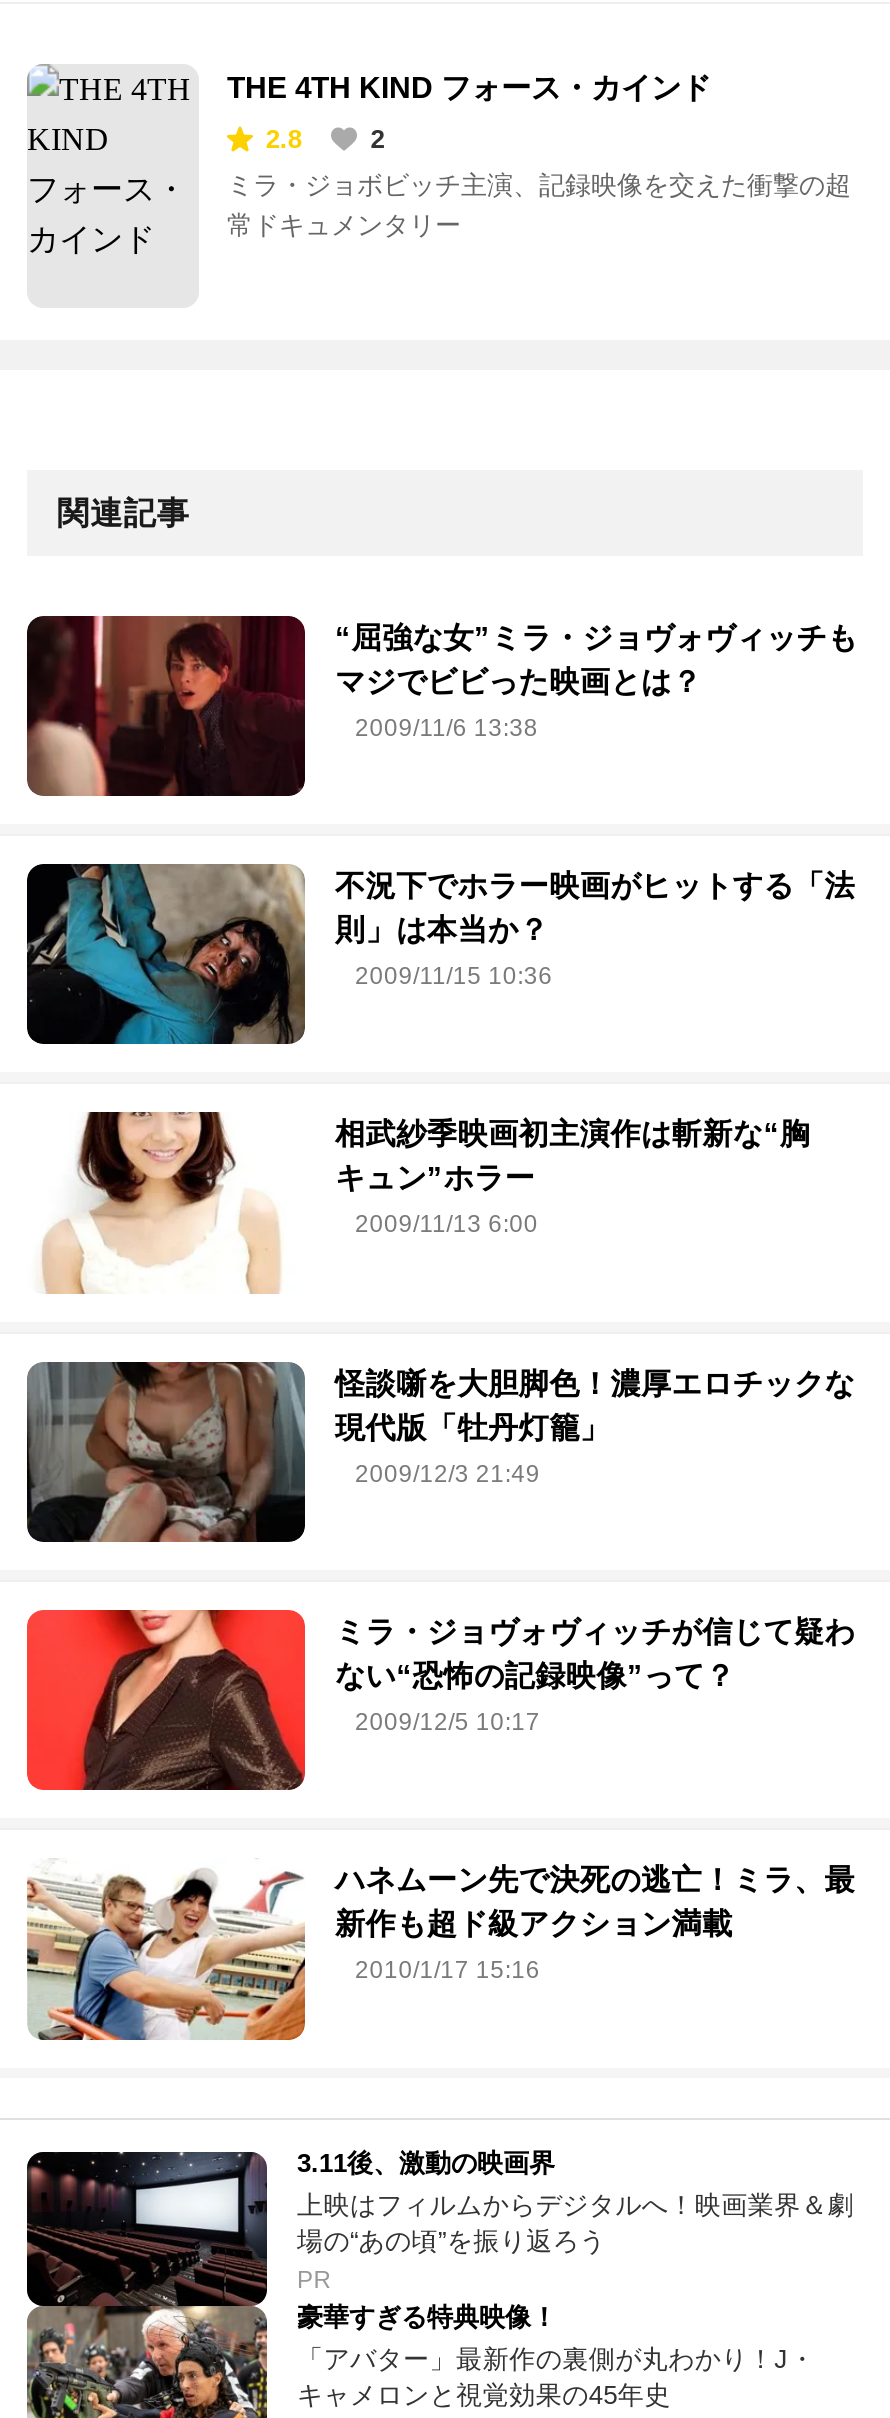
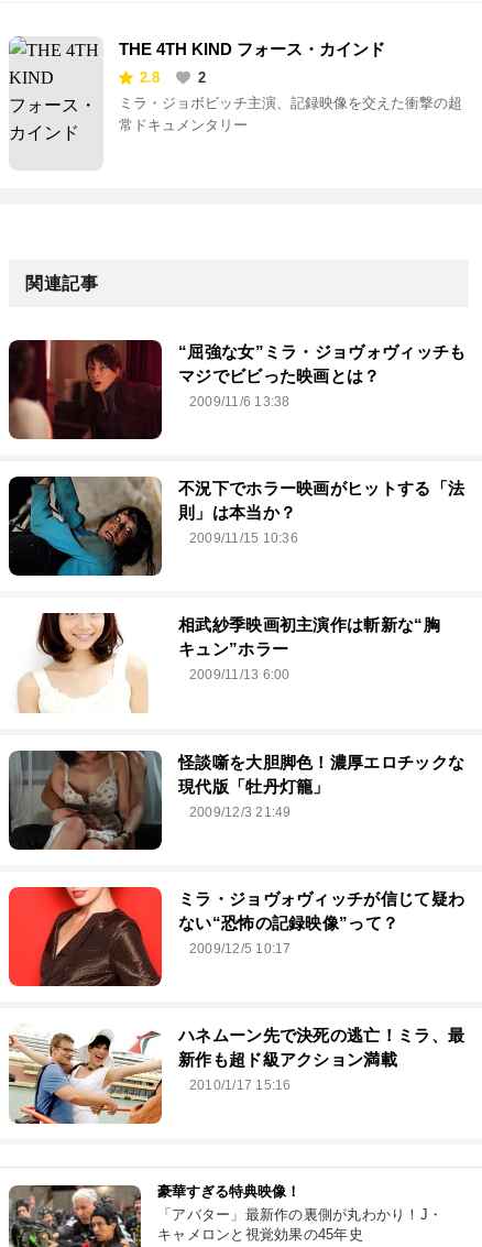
- [image]
- 3.11後、激動の映画界
- 上映はフィルムからデジタルへ！映画業界＆劇
- 場の“あの頃”を振り返ろう
- PR
